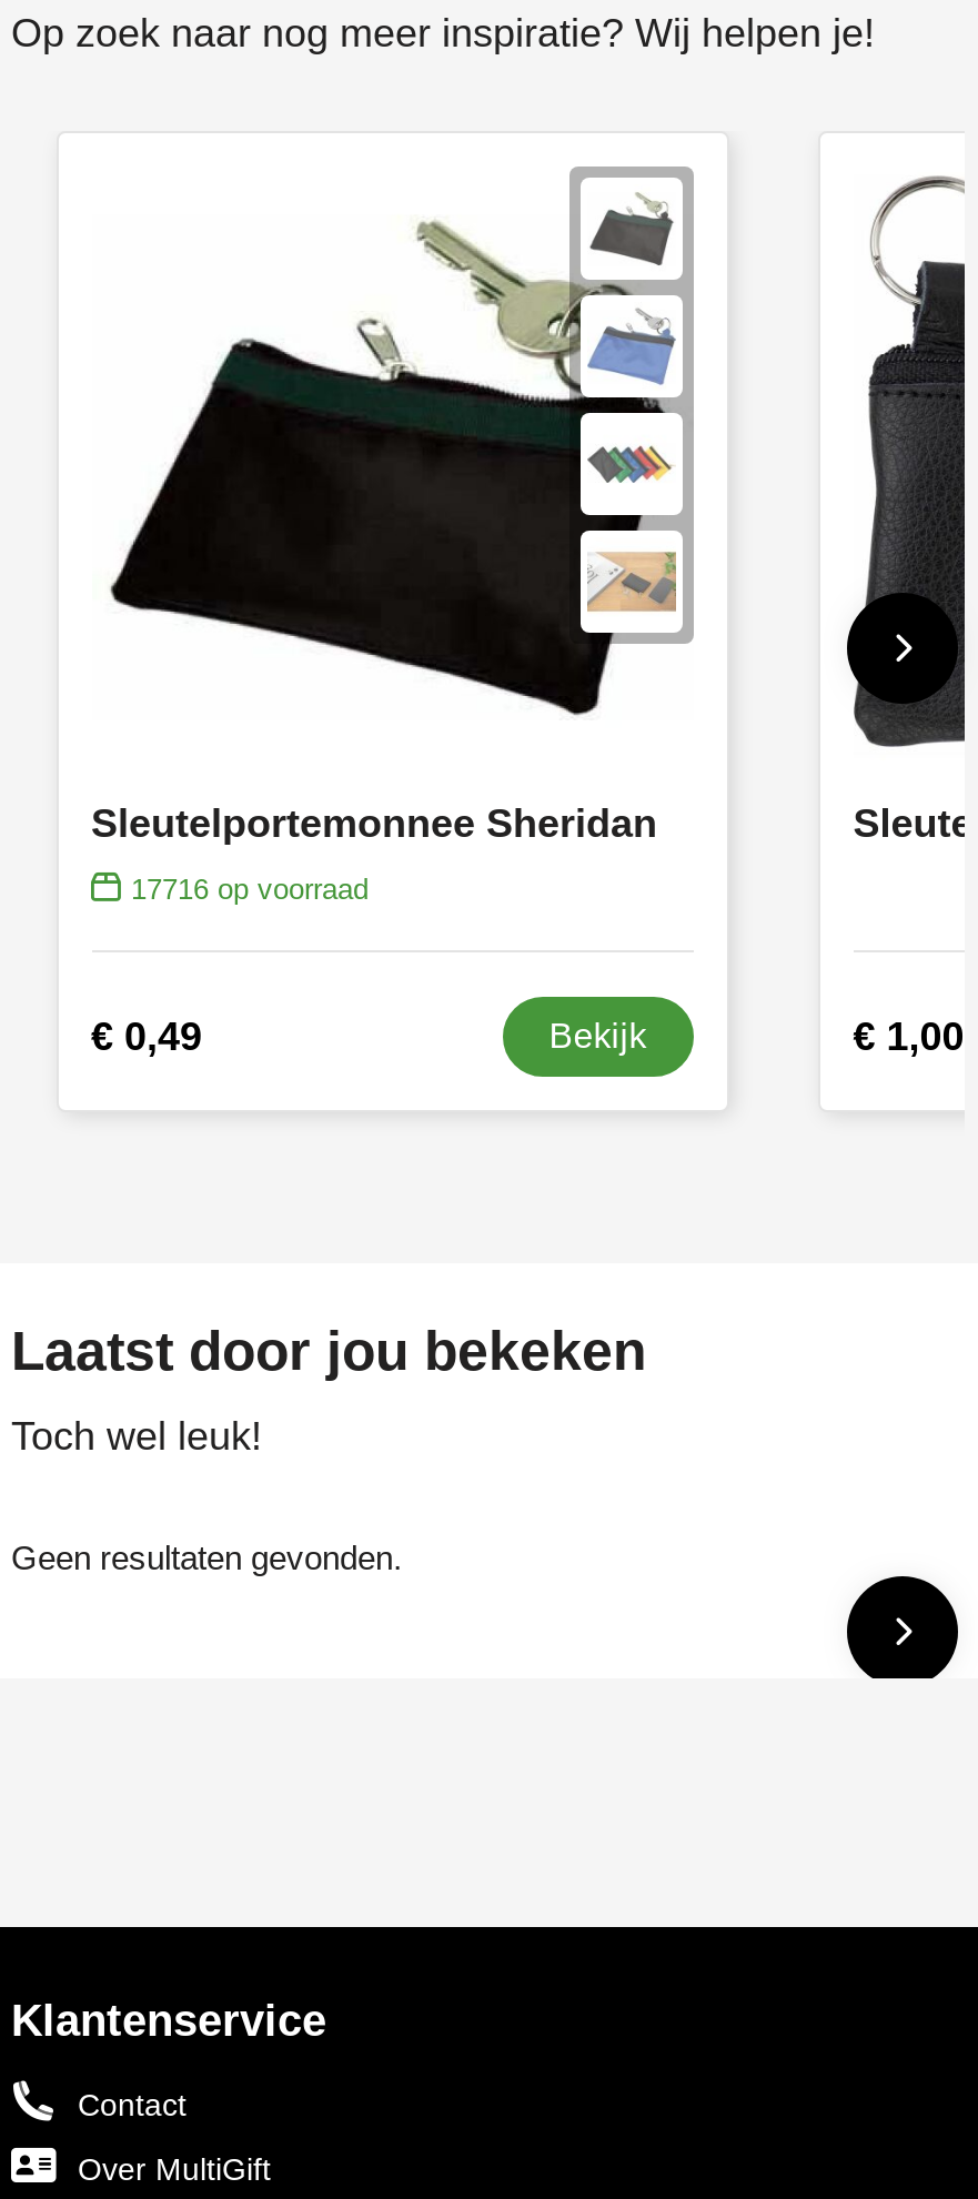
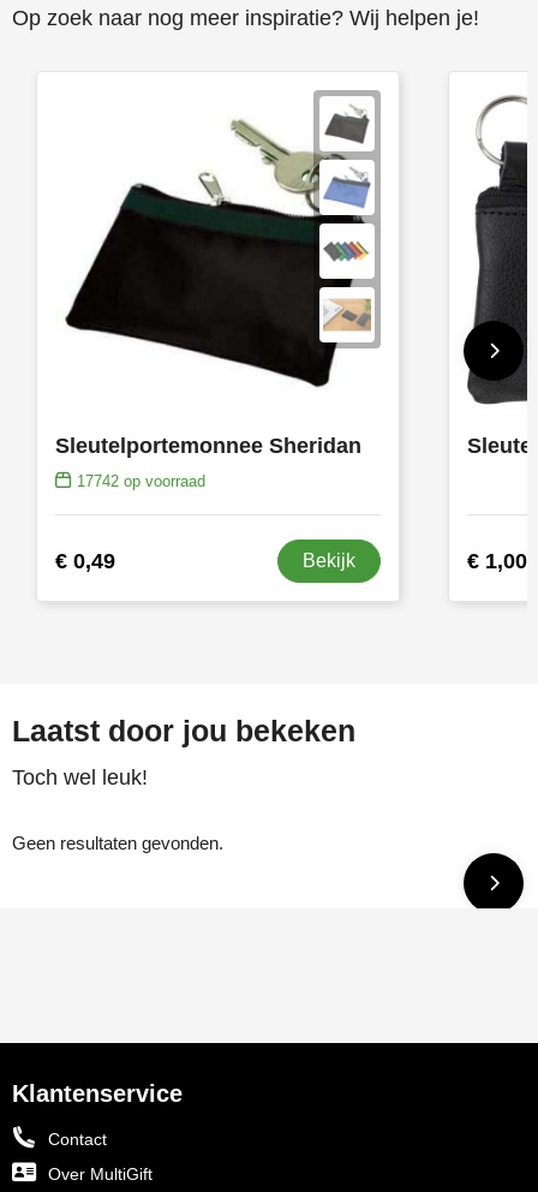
- 17716 op voorraad
+ 17742 op voorraad
